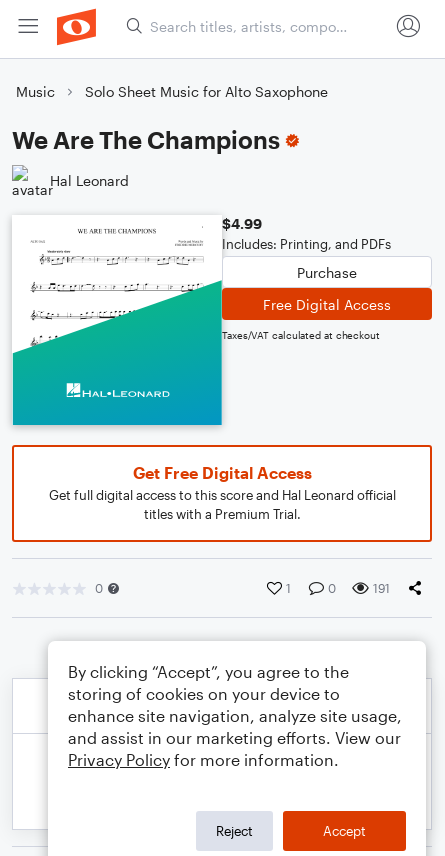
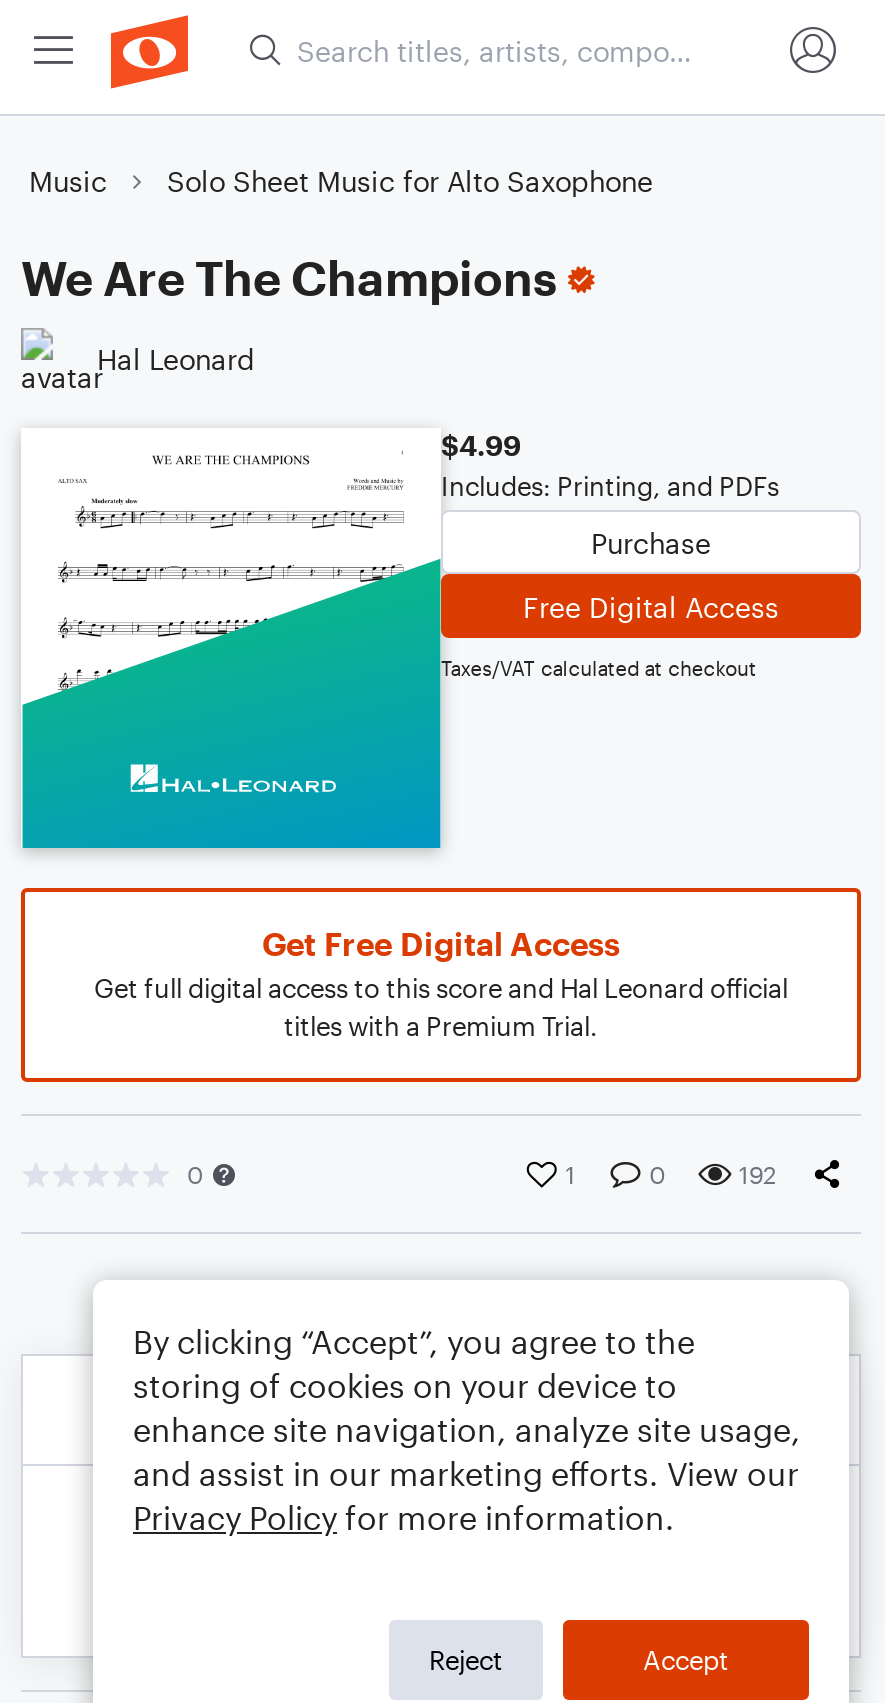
- 191
+ 192
